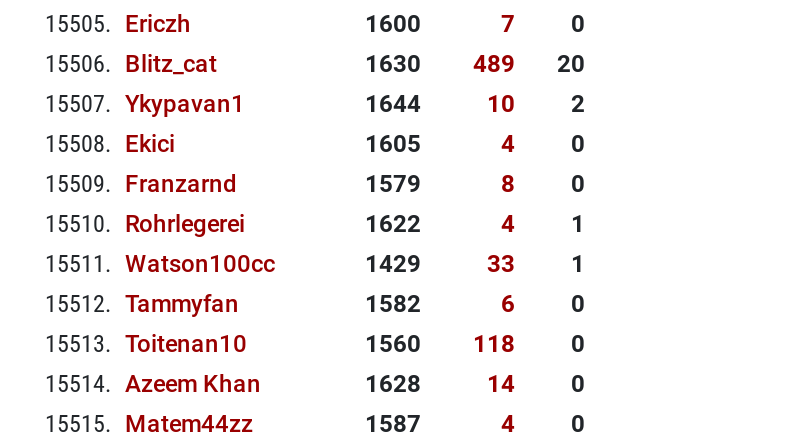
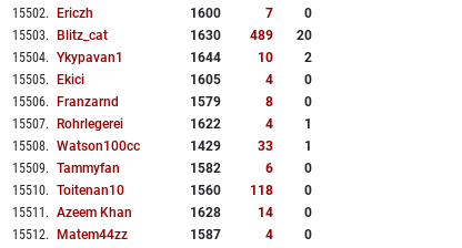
- 15505. Ericzh
+ 15502. Ericzh

- 15506. Blitz_cat
+ 15503. Blitz_cat

- 15507. Ykypavan1
+ 15504. Ykypavan1

- 15508. Ekici
+ 15505. Ekici

- 15509. Franzarnd
+ 15506. Franzarnd

- 15510. Rohrlegerei
+ 15507. Rohrlegerei

- 15511. Watson100cc
+ 15508. Watson100cc

- 15512. Tammyfan
+ 15509. Tammyfan

- 15513. Toitenan10
+ 15510. Toitenan10

- 15514. Azeem Khan
+ 15511. Azeem Khan

- 15515. Matem44zz
+ 15512. Matem44zz
